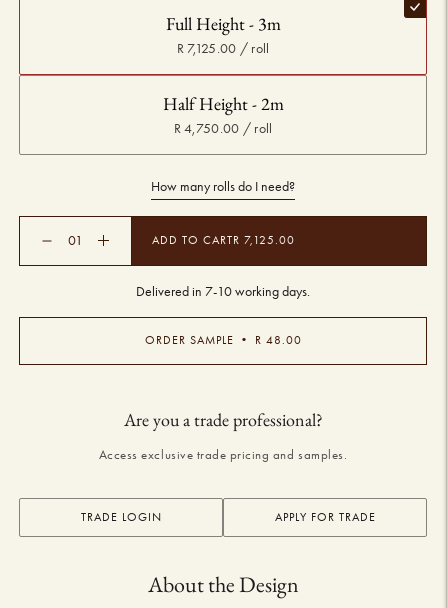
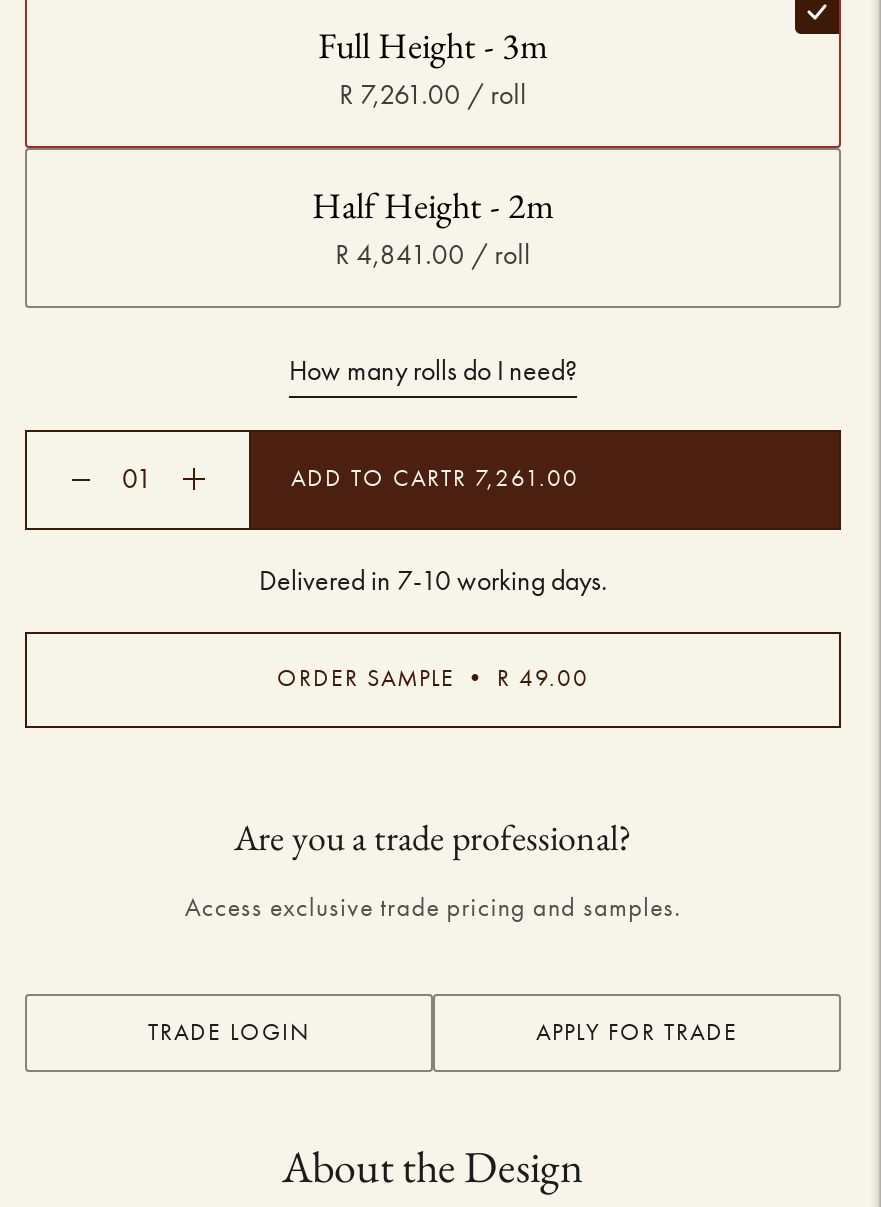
- R 7,125.00 / roll
+ R 7,261.00 / roll

- R 4,750.00 / roll
+ R 4,841.00 / roll

- ADD TO CARTR 7,125.00
+ ADD TO CARTR 7,261.00

- ORDER SAMPLE • R 48.00
+ ORDER SAMPLE • R 49.00
